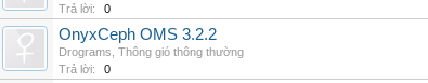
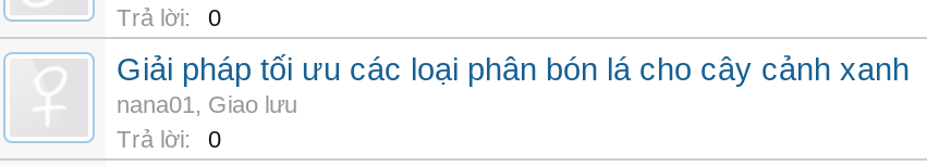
- OnyxCeph OMS 3.2.2
- Drograms, Thông gió thông thường
+ Giải pháp tối ưu các loại phân bón lá cho cây cảnh xanh
+ nana01, Giao lưu
